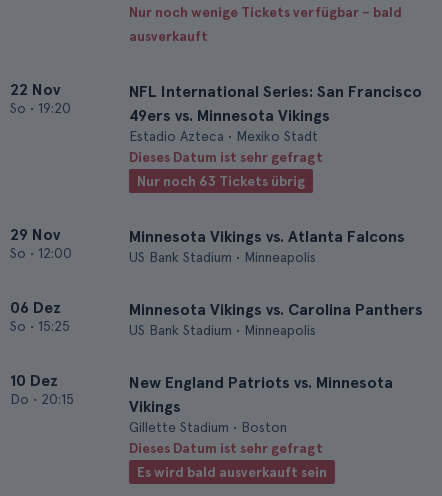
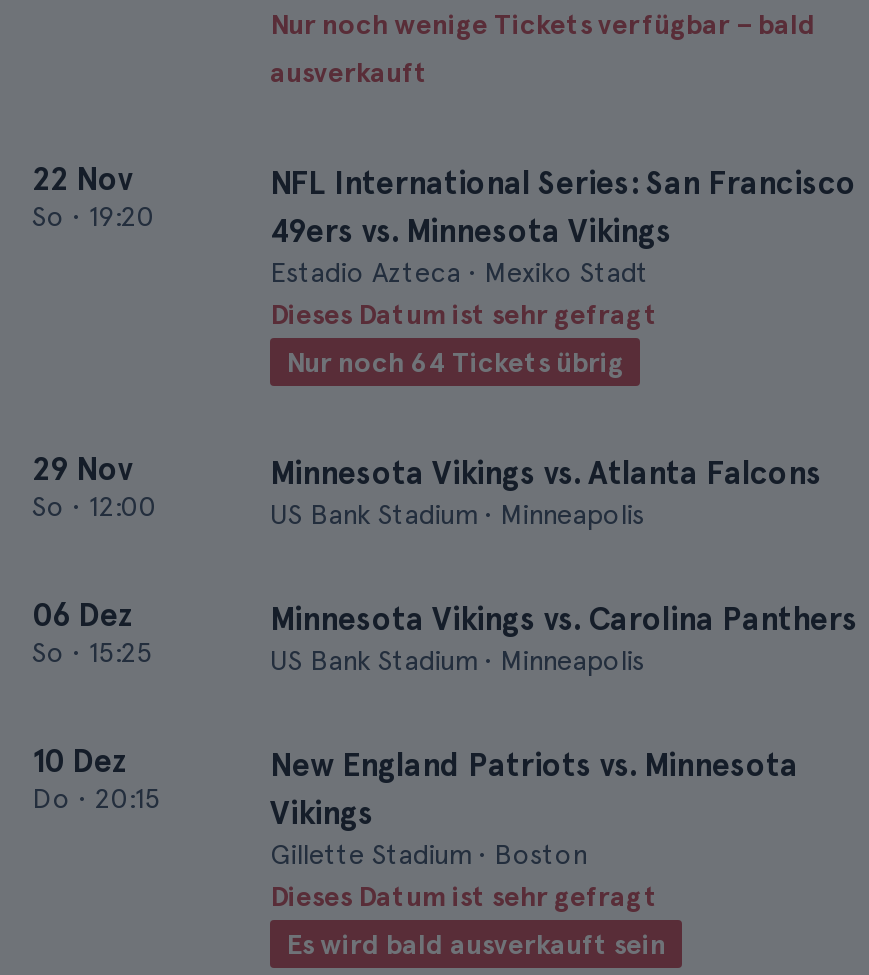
- Nur noch 63 Tickets übrig
+ Nur noch 64 Tickets übrig
